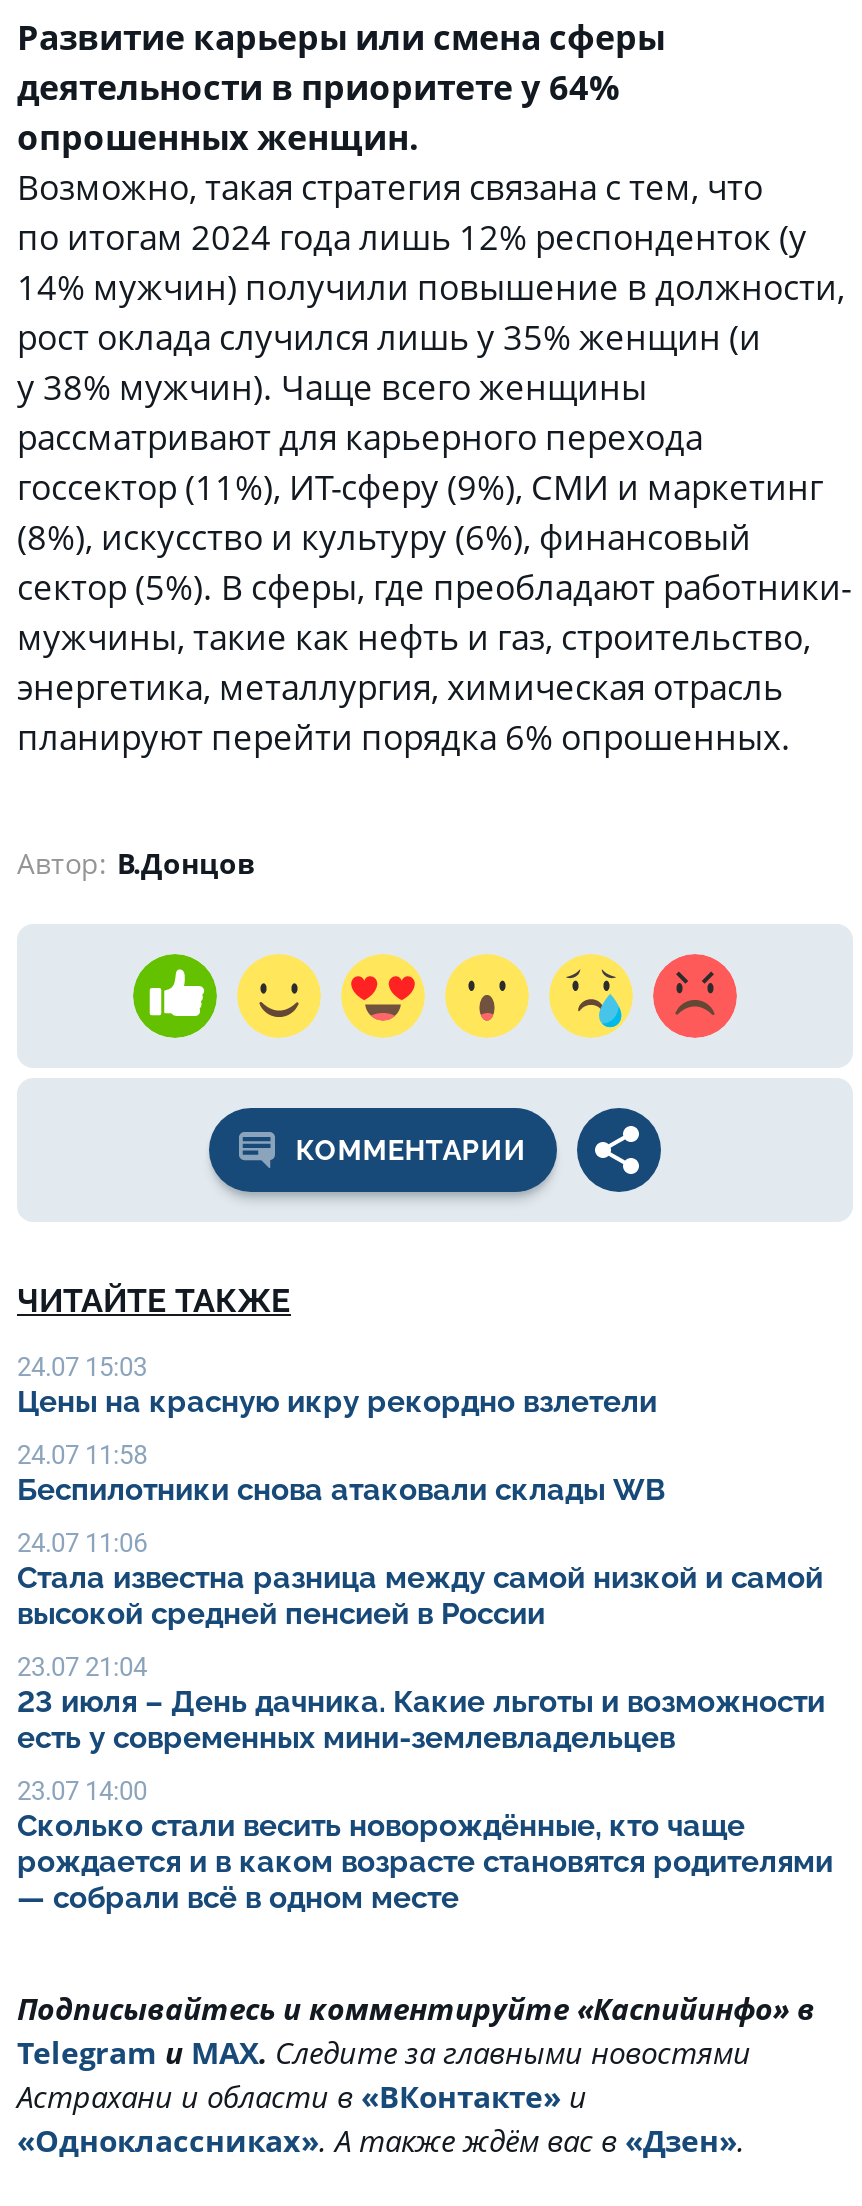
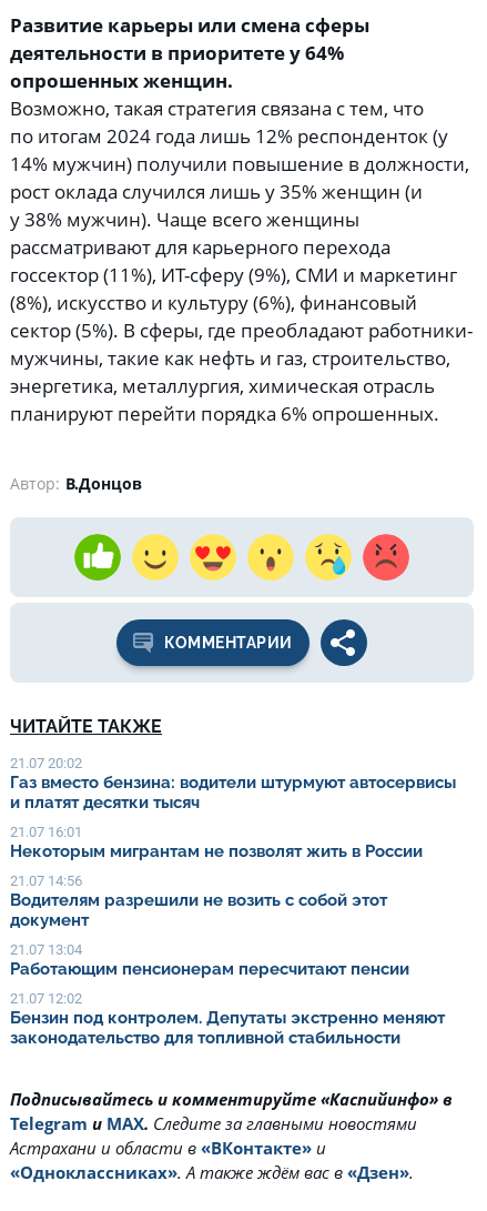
- 24.07 15:03
- Цены на красную икру рекордно взлетели
+ 21.07 20:02
+ Газ вместо бензина: водители штурмуют автосервисы
+ и платят десятки тысяч

- 24.07 11:58
- Беспилотники снова атаковали склады WB
+ 21.07 16:01
+ Некоторым мигрантам не позволят жить в России

- 24.07 11:06
- Стала известна разница между самой низкой и самой
- высокой средней пенсией в России
+ 21.07 14:56
+ Водителям разрешили не возить с собой этот
+ документ

- 23.07 21:04
- 23 июля – День дачника. Какие льготы и возможности
- есть у современных мини-землевладельцев
+ 21.07 13:04
+ Работающим пенсионерам пересчитают пенсии

- 23.07 14:00
- Сколько стали весить новорождённые, кто чаще
- рождается и в каком возрасте становятся родителями
- — собрали всё в одном месте
+ 21.07 12:02
+ Бензин под контролем. Депутаты экстренно меняют
+ законодательство для топливной стабильности
